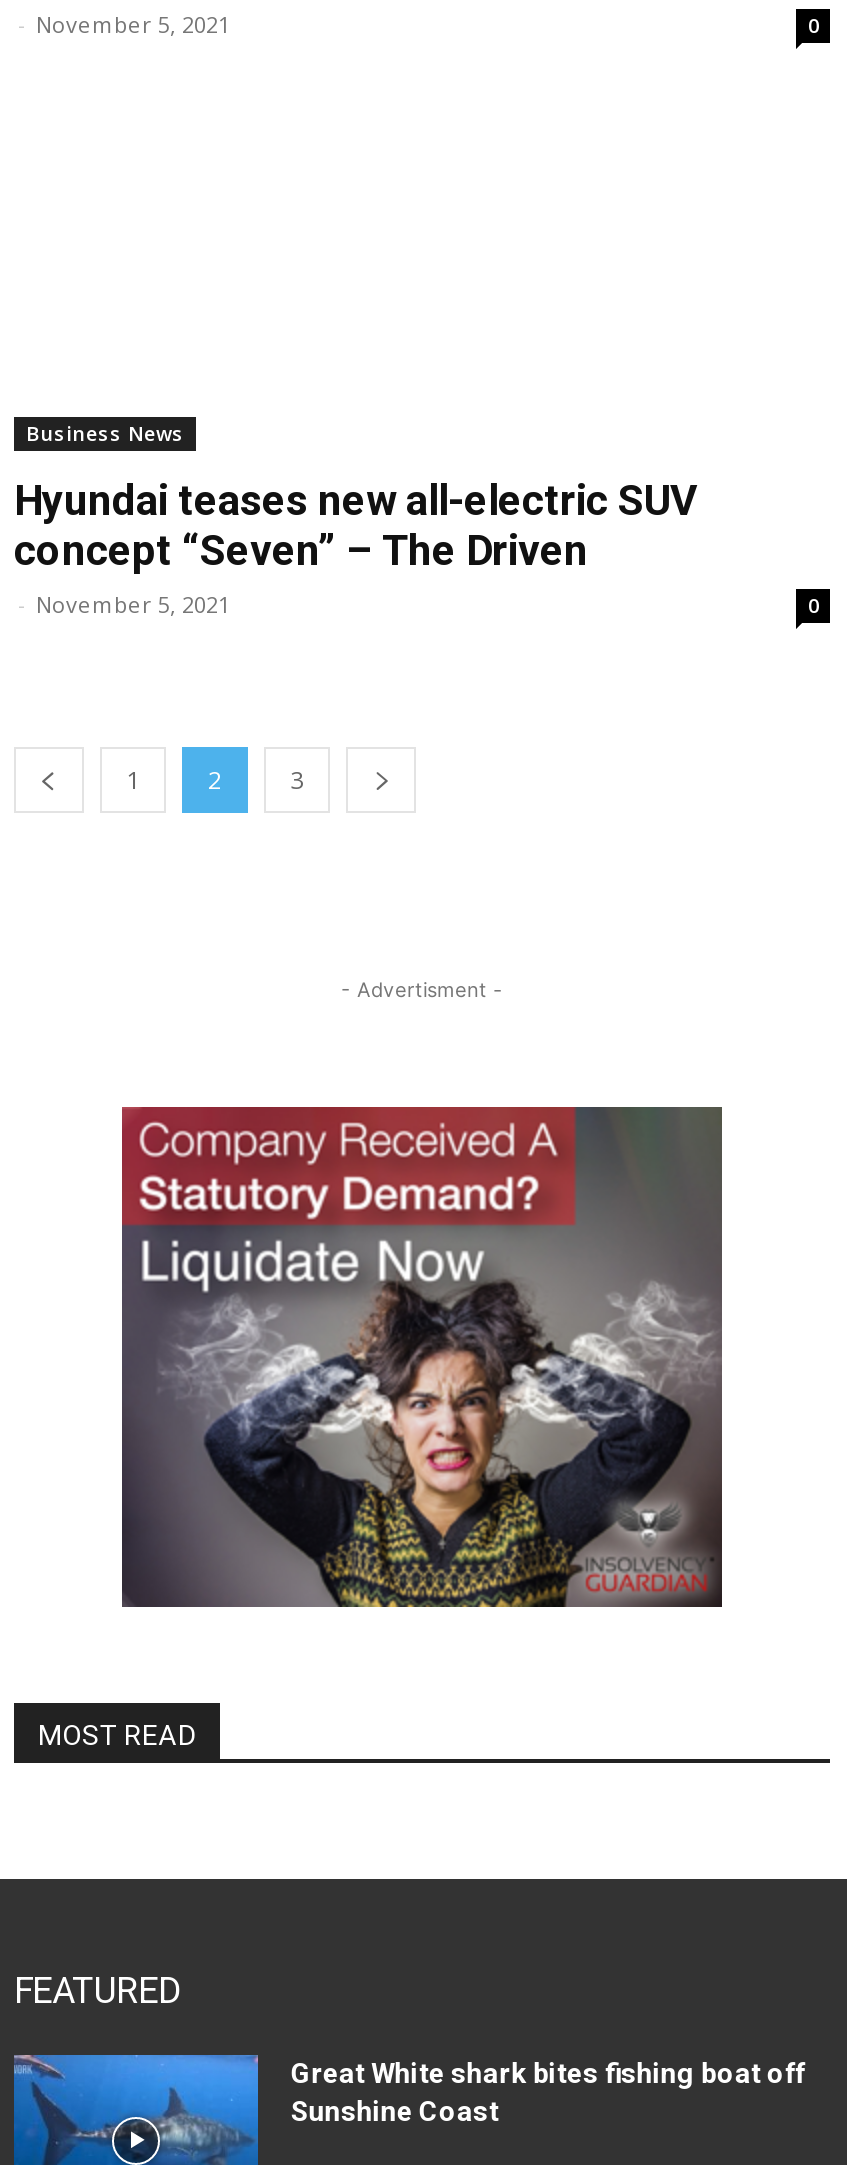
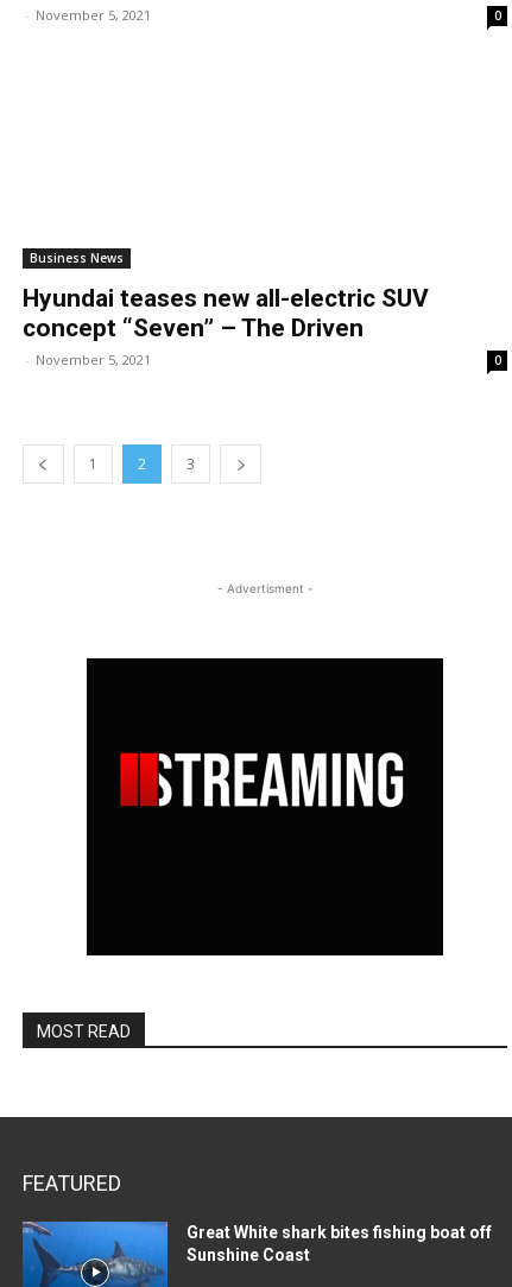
- [image]
+ [image]
